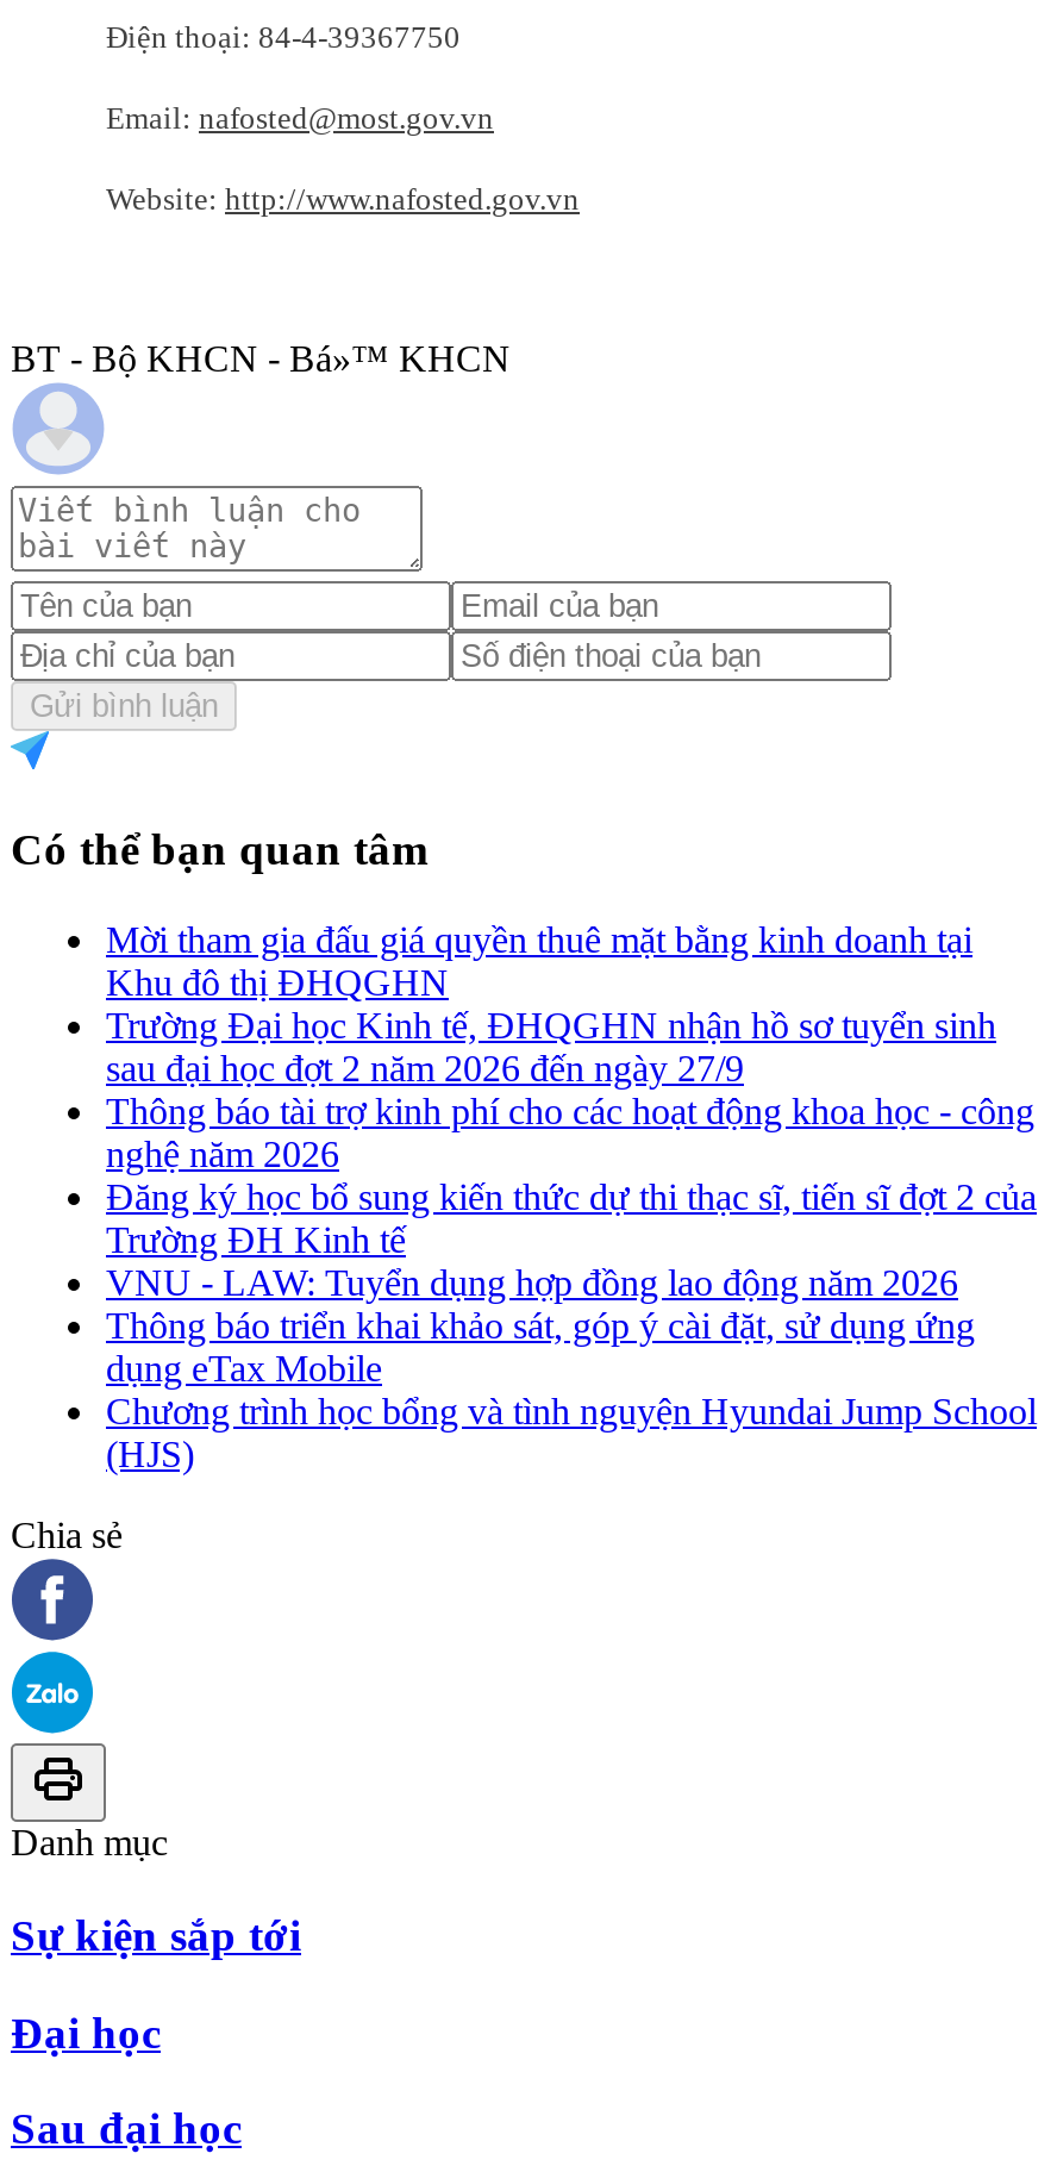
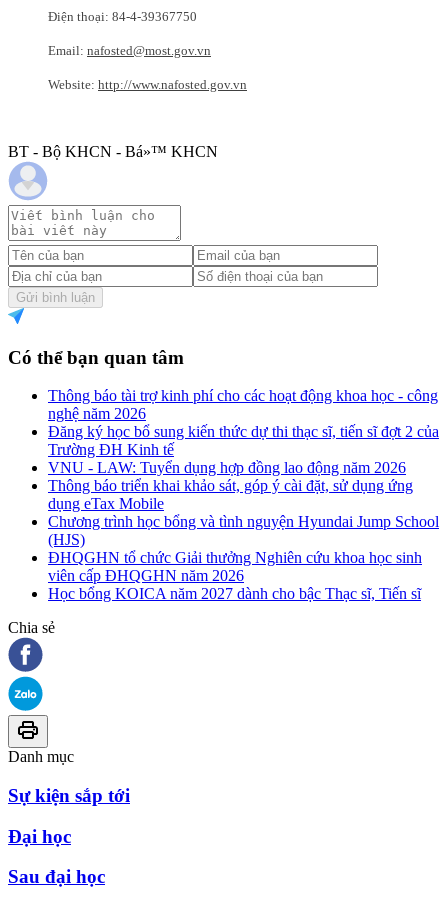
- Mời tham gia đấu giá quyền thuê mặt bằng kinh doanh tại
- Khu đô thị ĐHQGHN
- Trường Đại học Kinh tế, ĐHQGHN nhận hồ sơ tuyển sinh
- sau đại học đợt 2 năm 2026 đến ngày 27/9

moved up: Thông báo tài trợ kinh phí cho các hoạt động khoa học - công | nghệ năm 2026 | Đăng ký học bổ sung kiến thức dự thi thạc sĩ, tiến sĩ đợt 2 của | ... | Chương trình học bổng và tình nguyện Hyundai Jump School | (HJS)

+ ĐHQGHN tổ chức Giải thưởng Nghiên cứu khoa học sinh
+ viên cấp ĐHQGHN năm 2026
+ Học bổng KOICA năm 2027 dành cho bậc Thạc sĩ, Tiến sĩ
